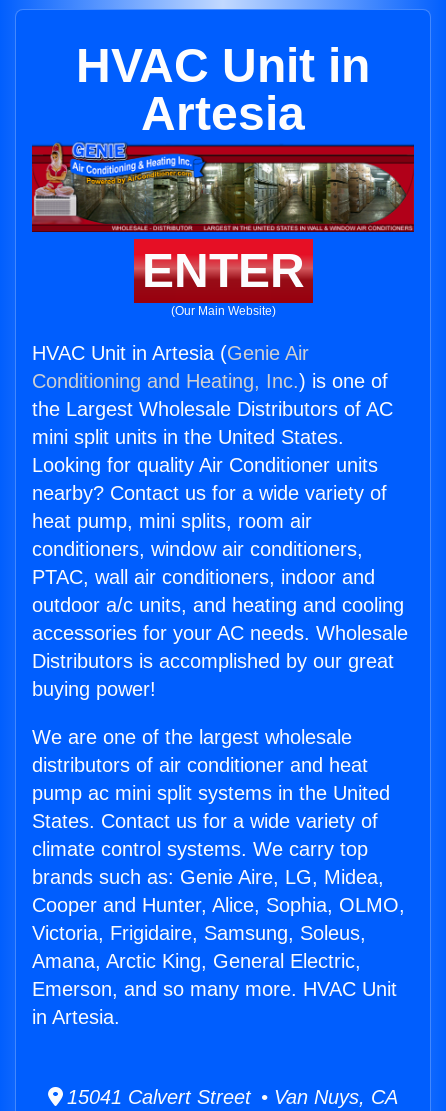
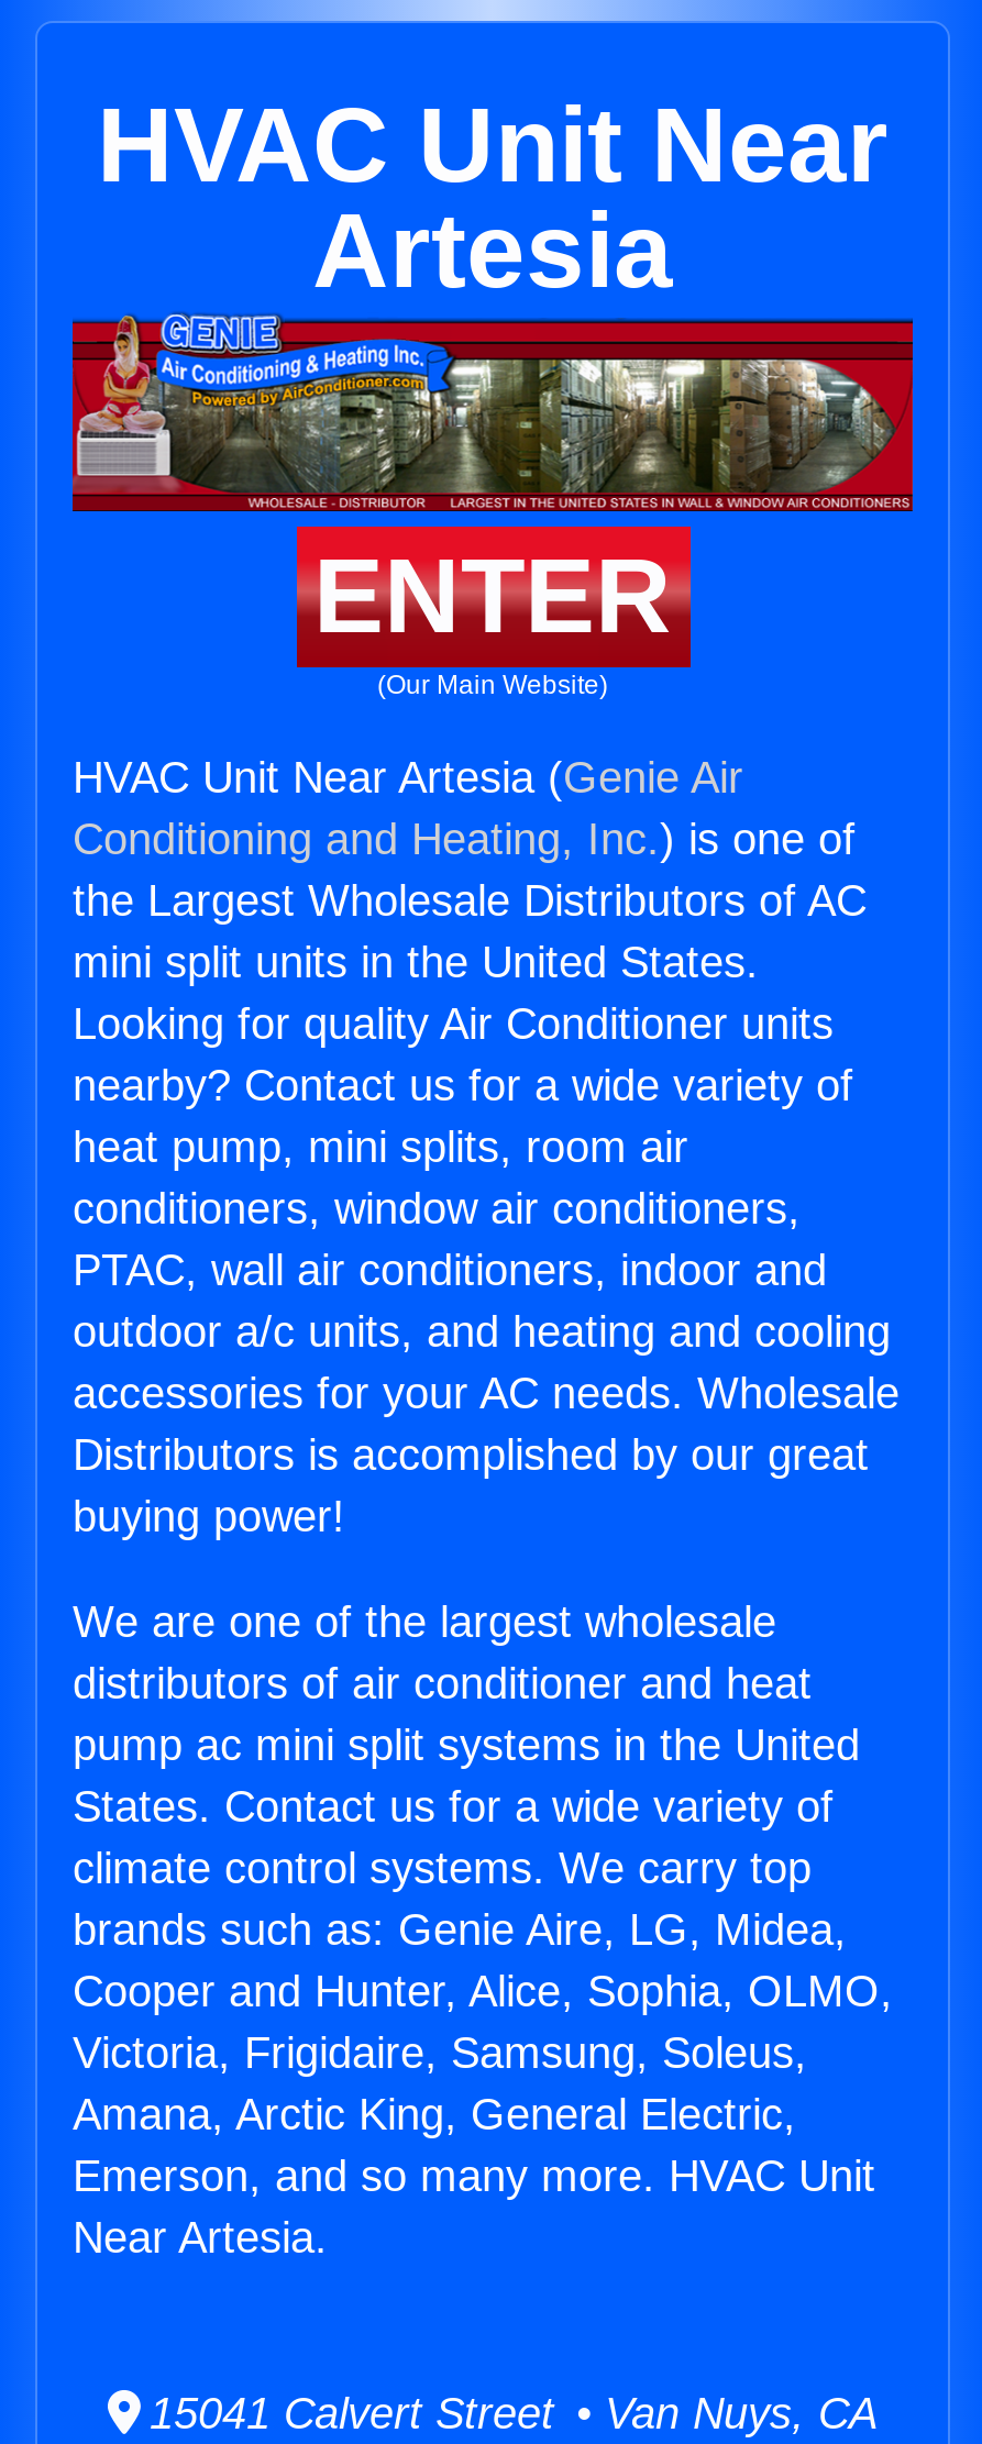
- HVAC Unit in
+ HVAC Unit Near

- HVAC Unit in Artesia (Genie Air
+ HVAC Unit Near Artesia (Genie Air

- in Artesia.
+ Near Artesia.
